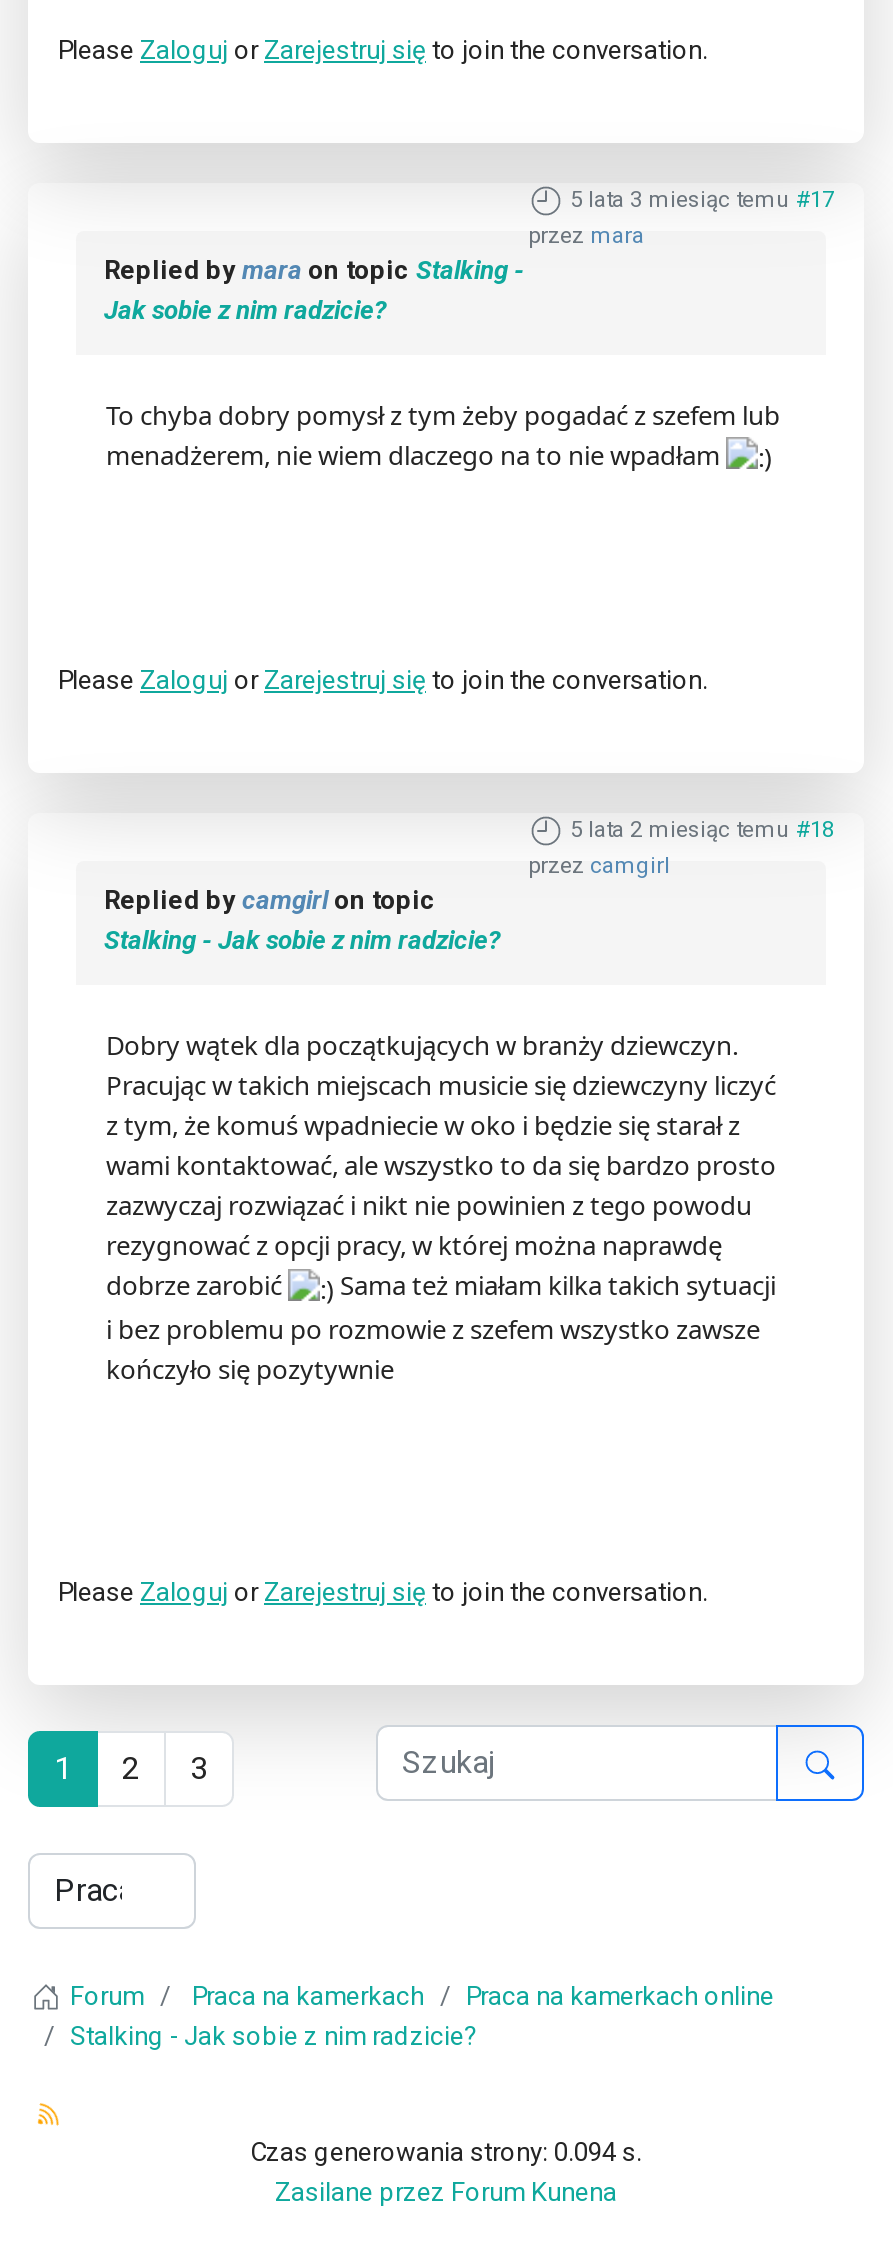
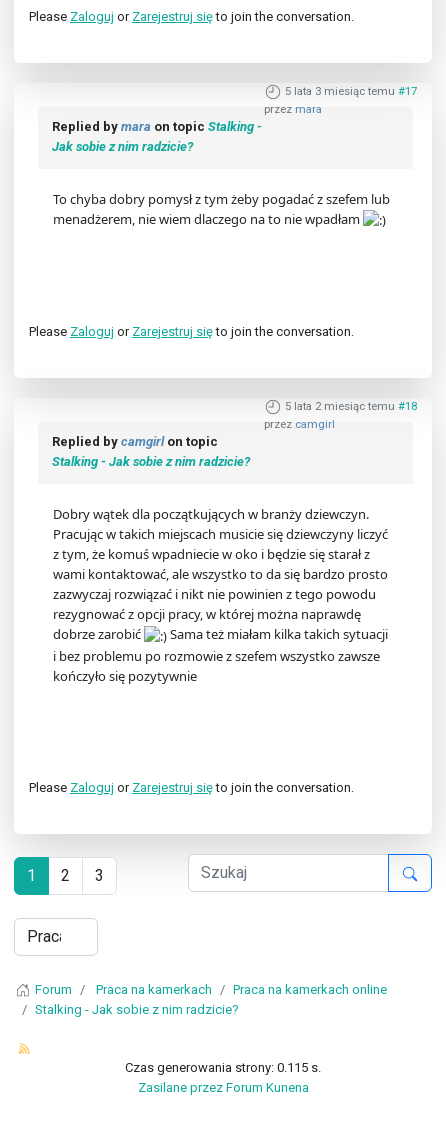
- Czas generowania strony: 0.094 s.
+ Czas generowania strony: 0.115 s.
